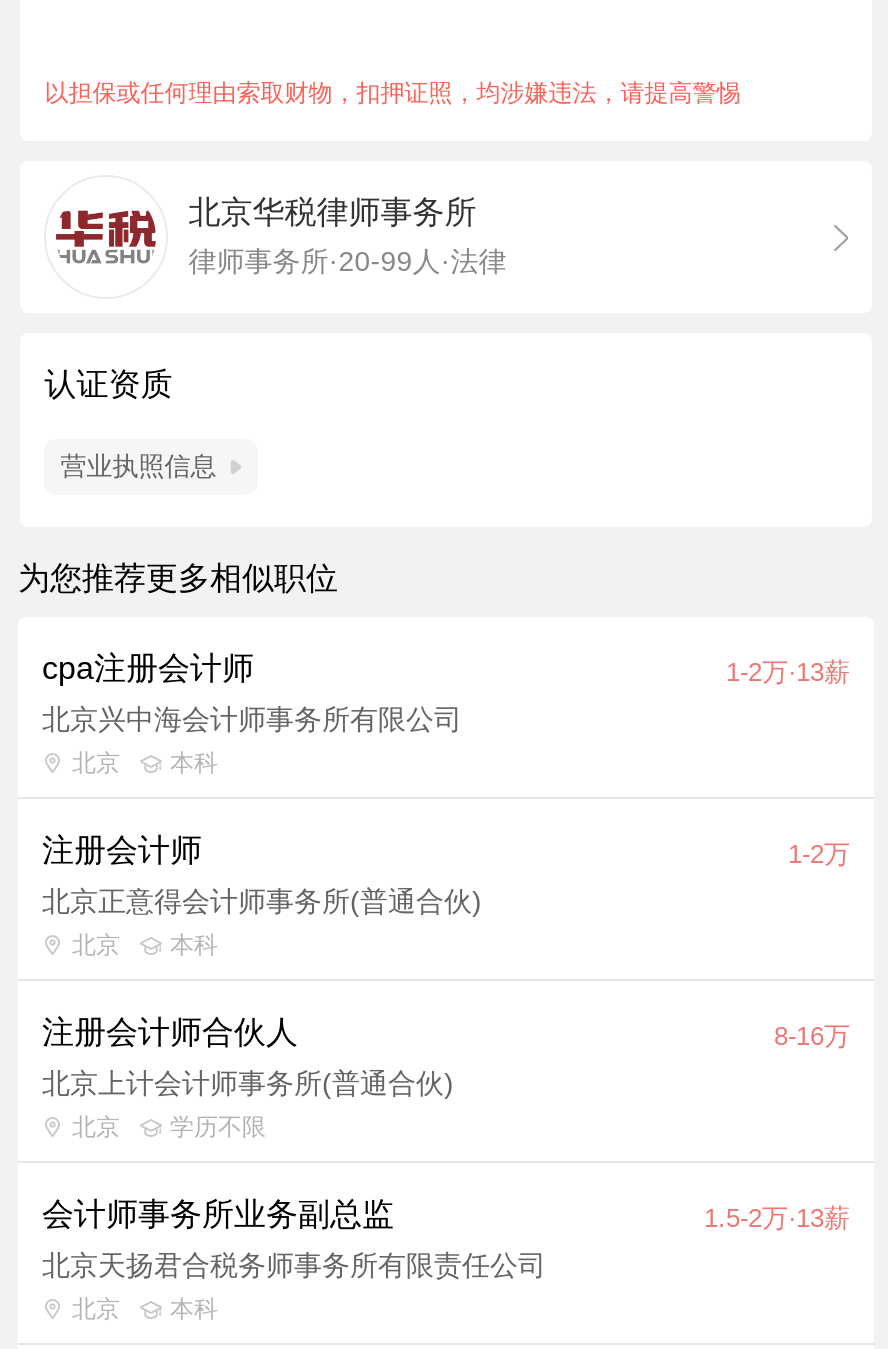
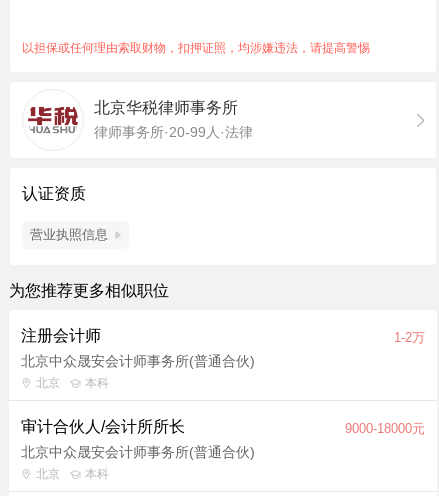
- cpa注册会计师
- 1-2万·13薪
- 北京兴中海会计师事务所有限公司
- 北京
- 本科

- 北京正意得会计师事务所(普通合伙)
+ 北京中众晟安会计师事务所(普通合伙)

- 注册会计师合伙人
- 8-16万
- 北京上计会计师事务所(普通合伙)
- 北京
- 学历不限
- 会计师事务所业务副总监
- 1.5-2万·13薪
- 北京天扬君合税务师事务所有限责任公司
+ 审计合伙人/会计所所长
+ 9000-18000元
+ 北京中众晟安会计师事务所(普通合伙)
